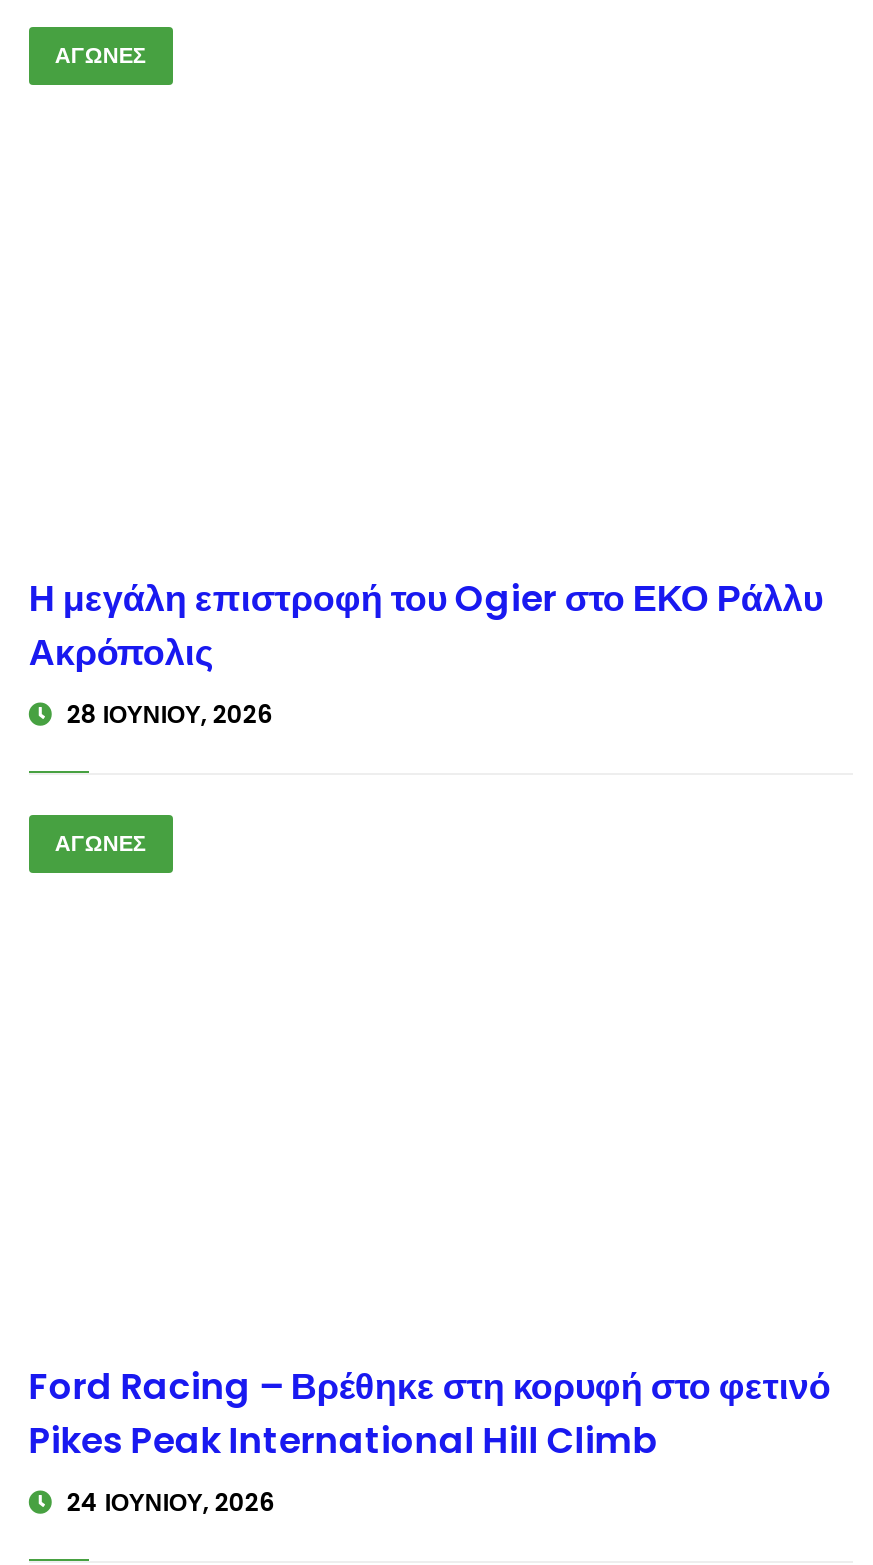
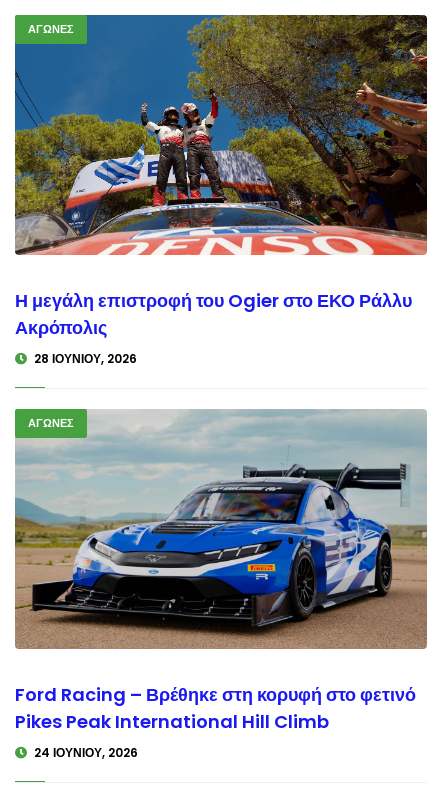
+ [image]

+ [image]
